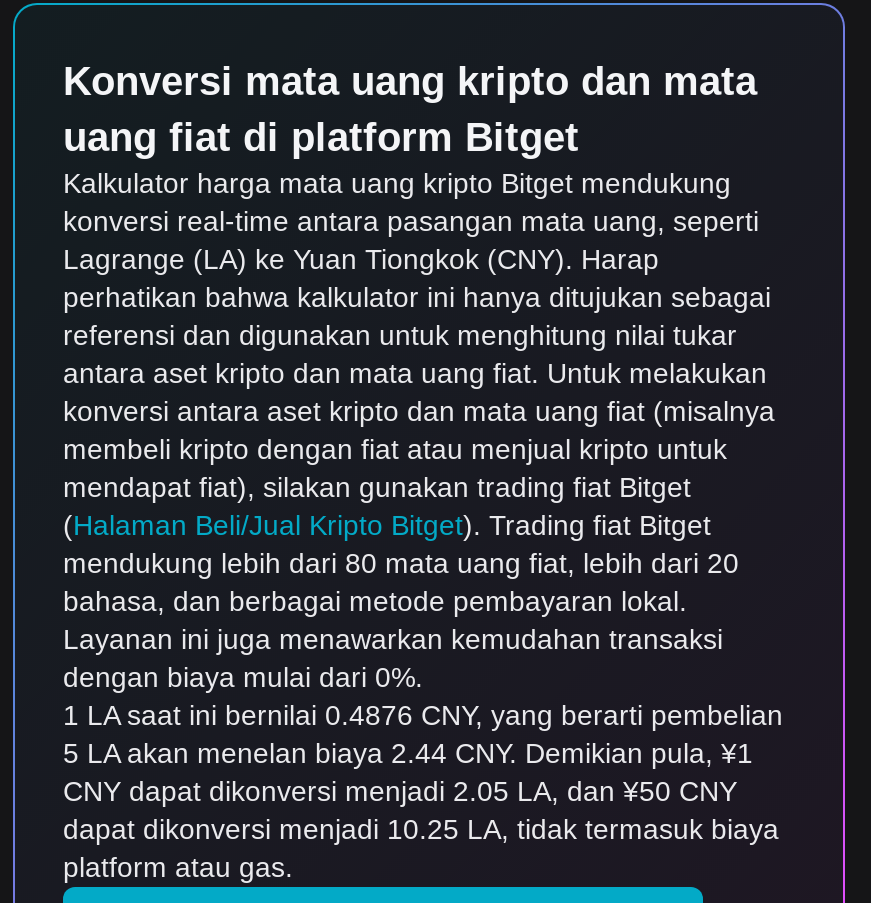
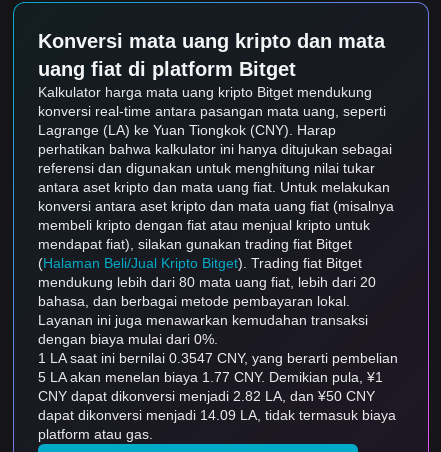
- 1 LA saat ini bernilai 0.4876 CNY, yang berarti pembelian
+ 1 LA saat ini bernilai 0.3547 CNY, yang berarti pembelian

- 5 LA akan menelan biaya 2.44 CNY. Demikian pula, ¥1
+ 5 LA akan menelan biaya 1.77 CNY. Demikian pula, ¥1

- CNY dapat dikonversi menjadi 2.05 LA, dan ¥50 CNY
+ CNY dapat dikonversi menjadi 2.82 LA, dan ¥50 CNY

- dapat dikonversi menjadi 10.25 LA, tidak termasuk biaya
+ dapat dikonversi menjadi 14.09 LA, tidak termasuk biaya
